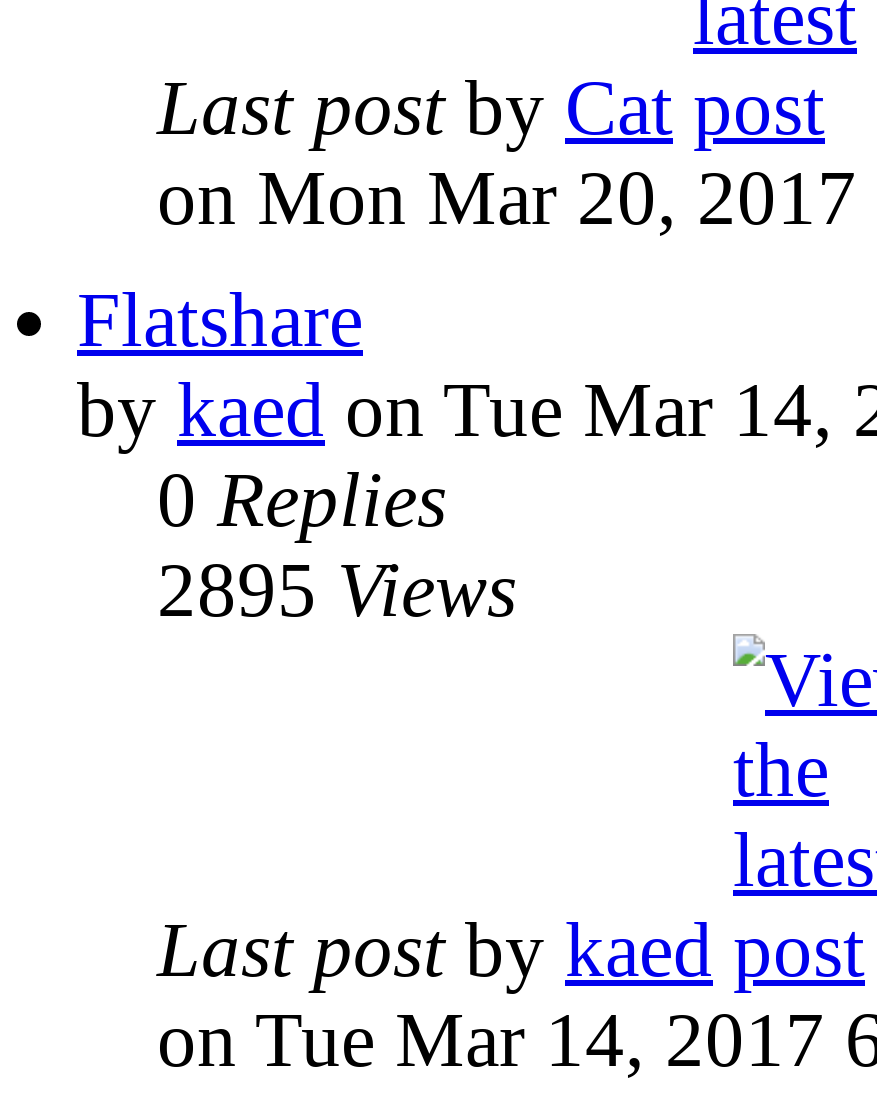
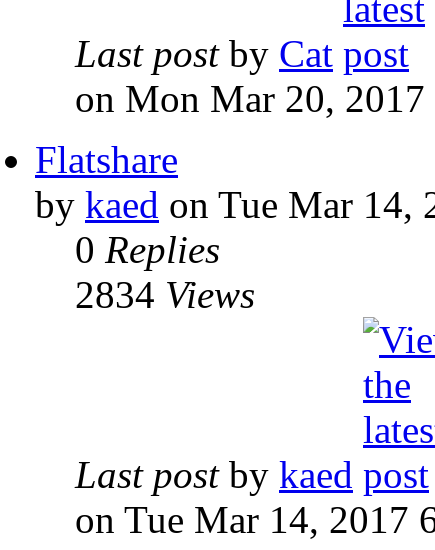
- 2895 Views
+ 2834 Views
